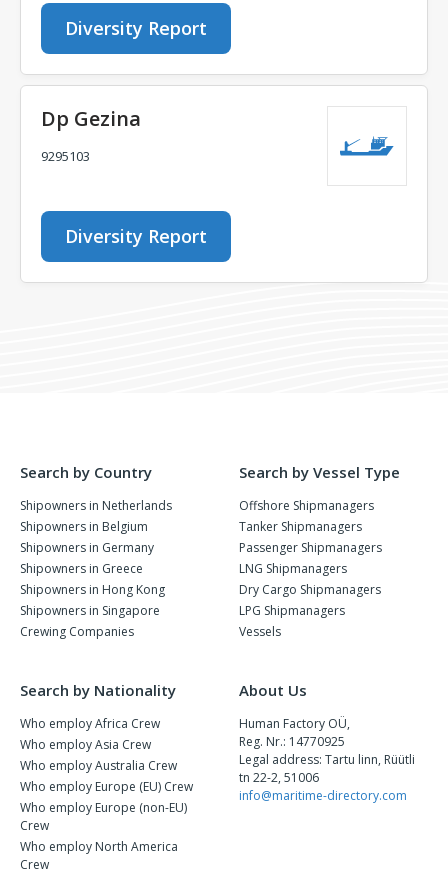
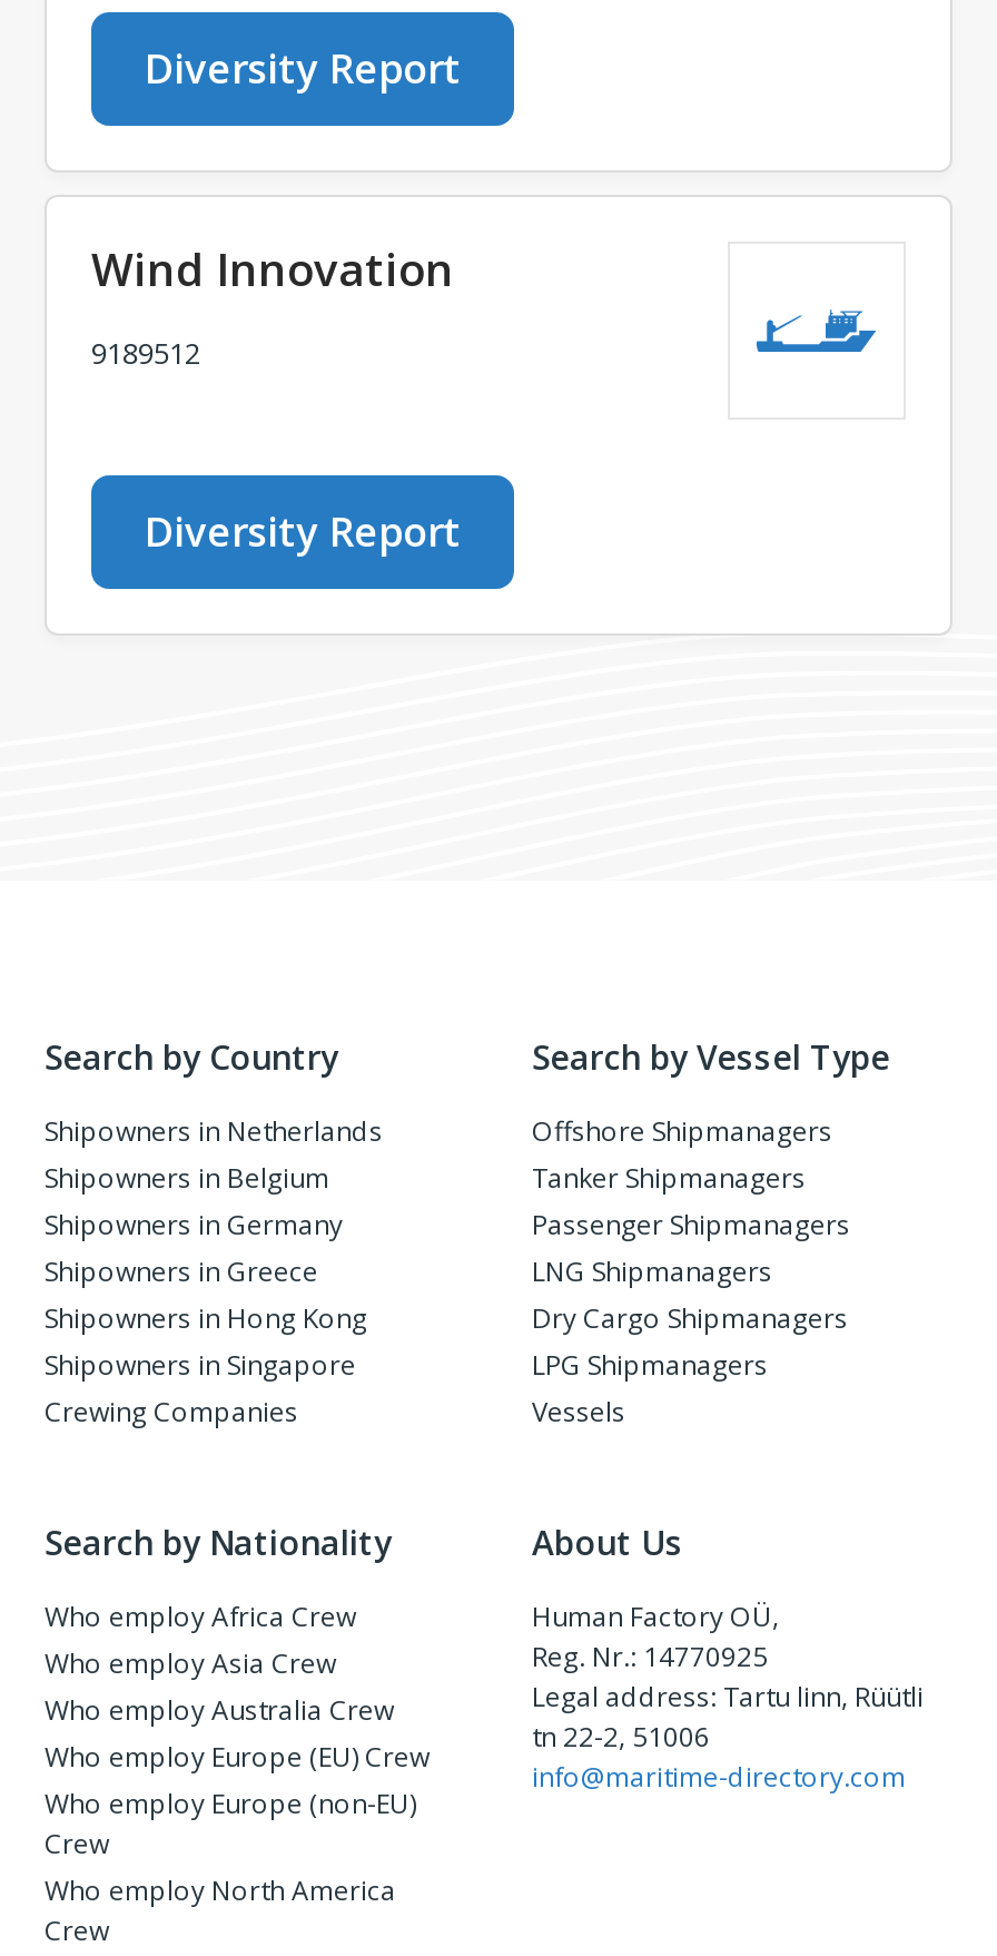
- Dp Gezina
+ Wind Innovation

- 9295103
+ 9189512
